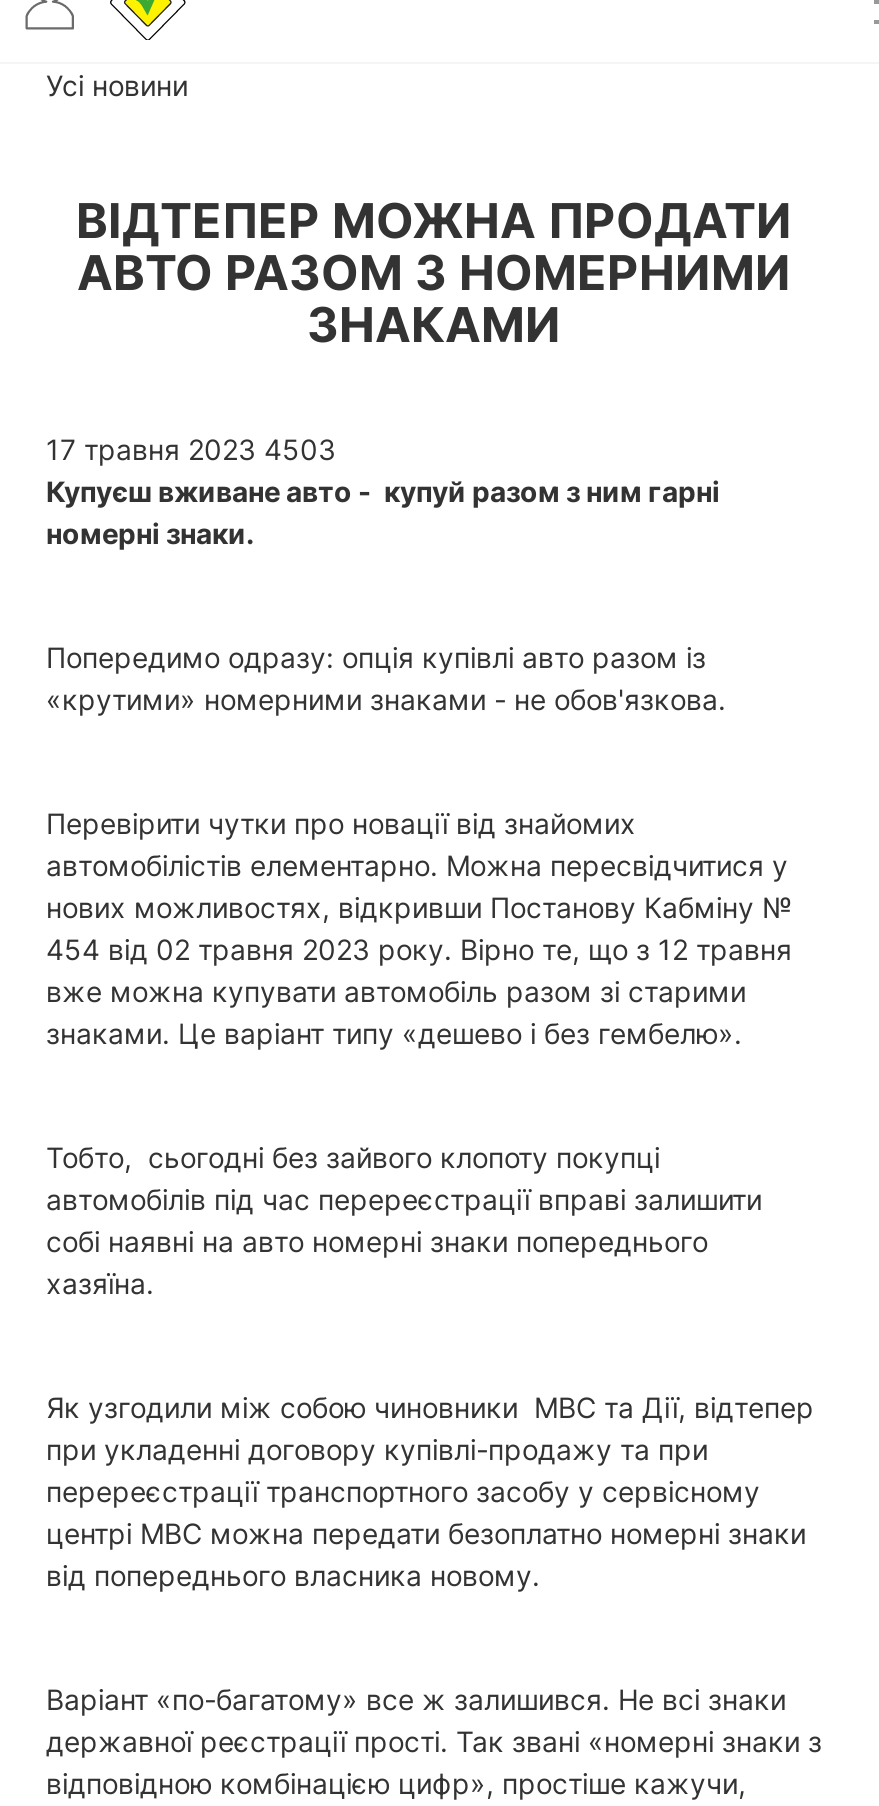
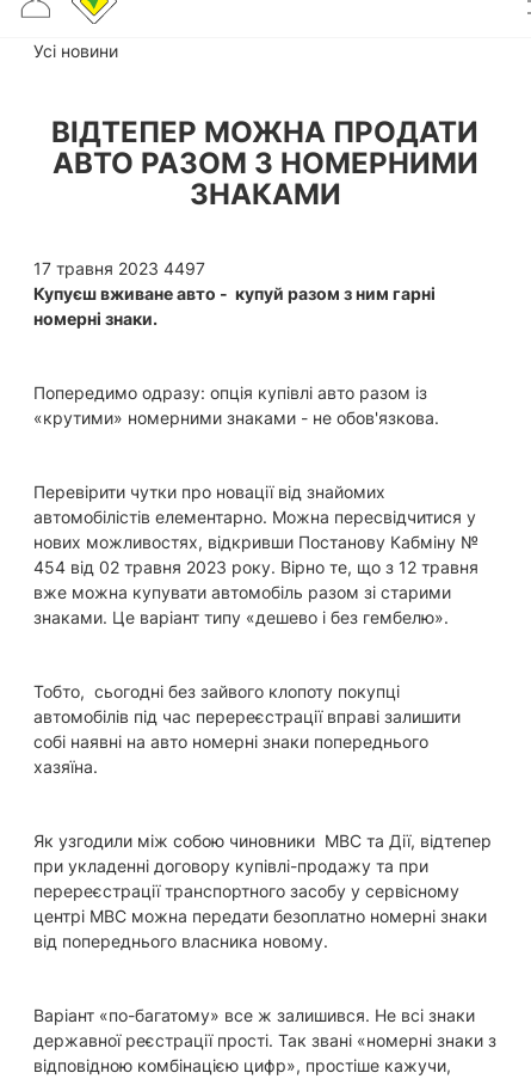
- 17 травня 2023 4503
+ 17 травня 2023 4497
